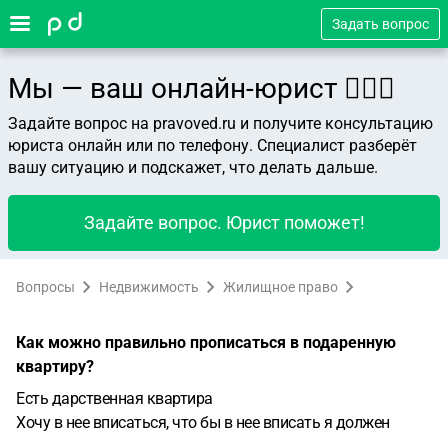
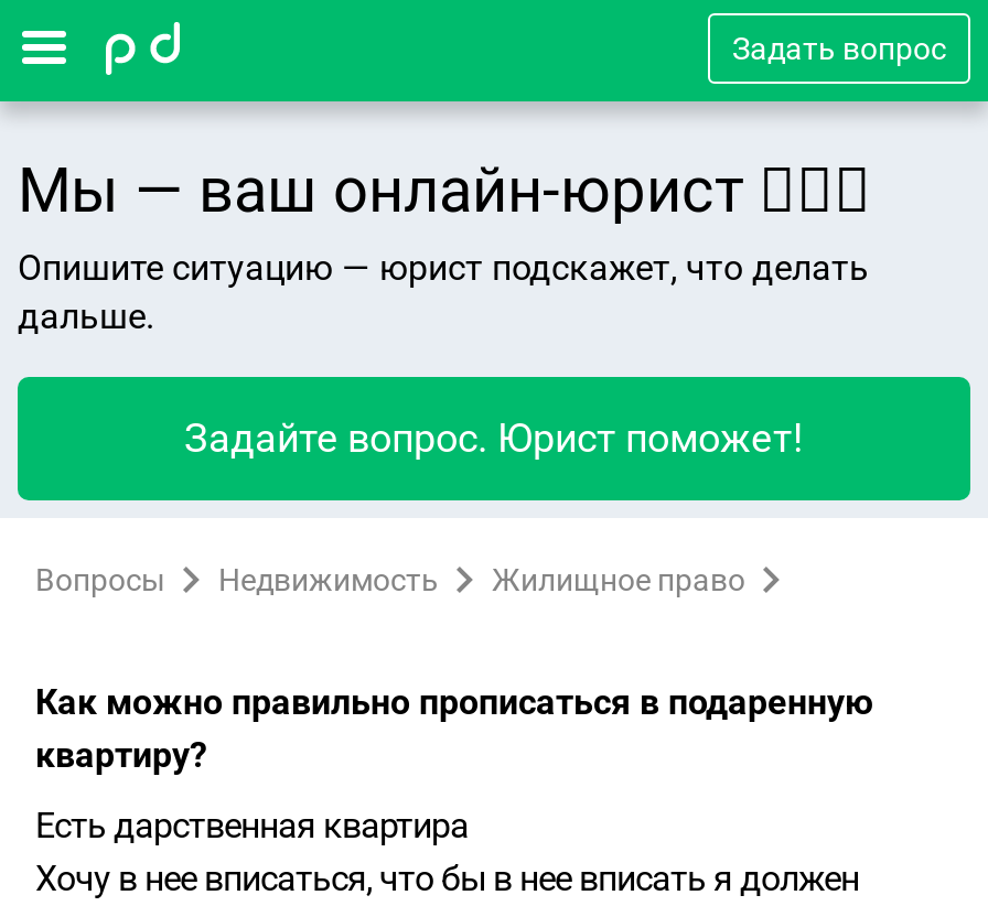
- Задайте вопрос на pravoved.ru и получите консультацию
- юриста онлайн или по телефону. Специалист разберёт
- вашу ситуацию и подскажет, что делать дальше.
+ Опишите ситуацию — юрист подскажет, что делать
+ дальше.
